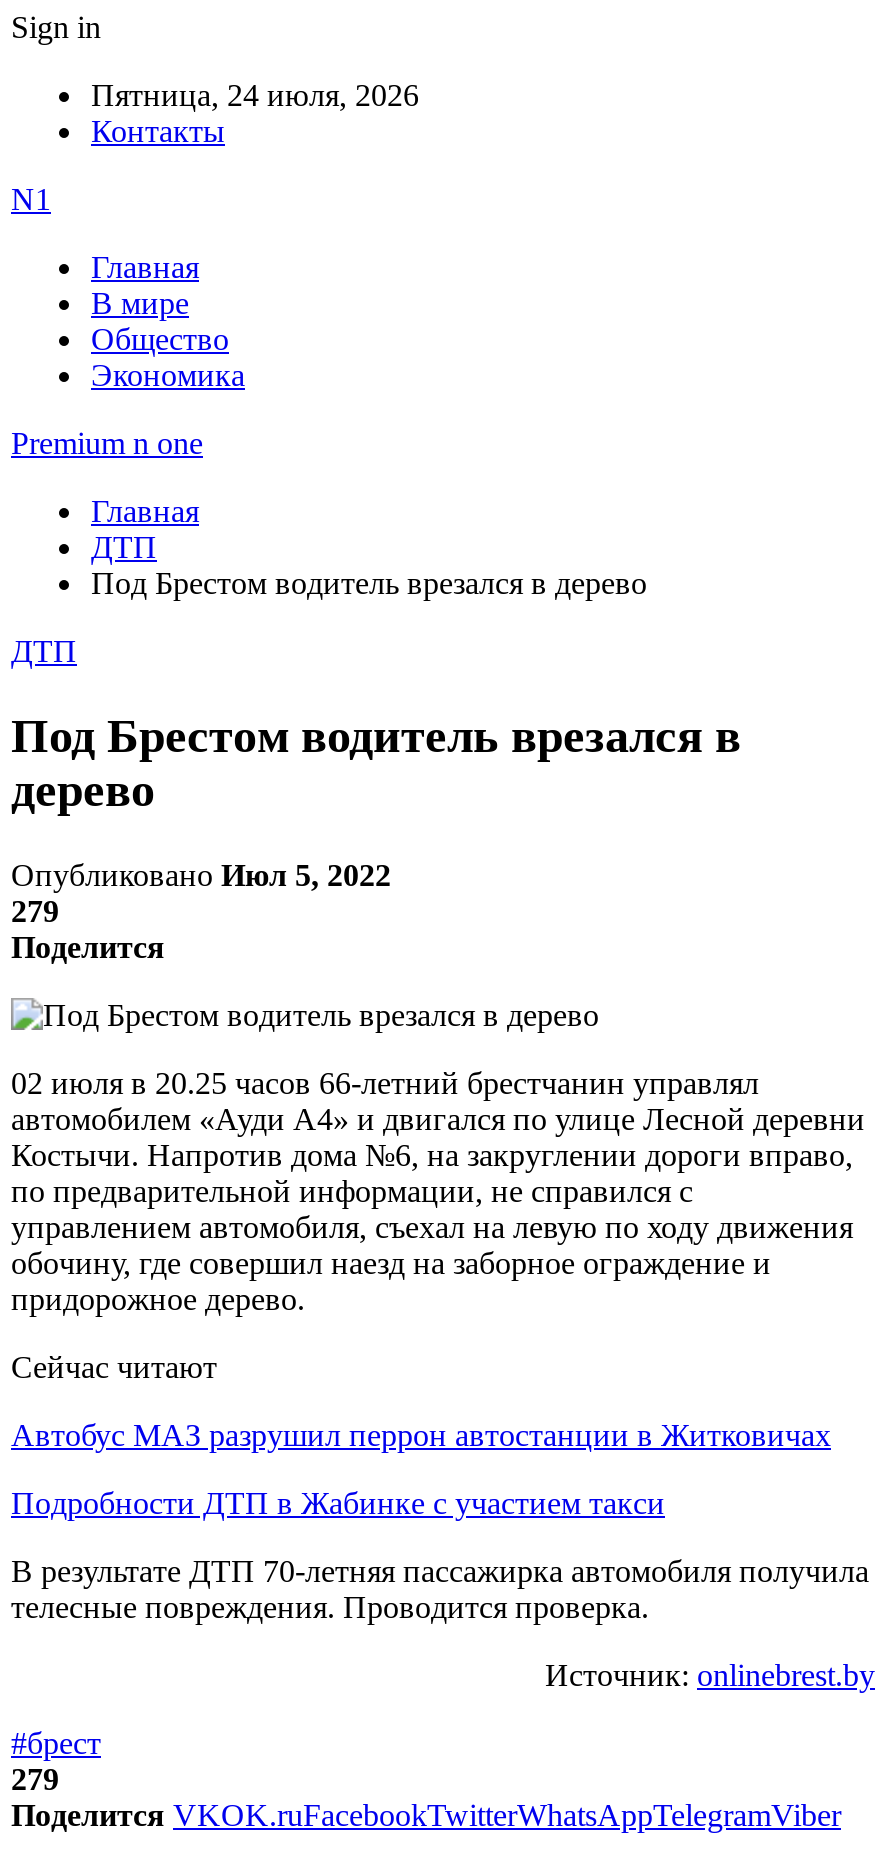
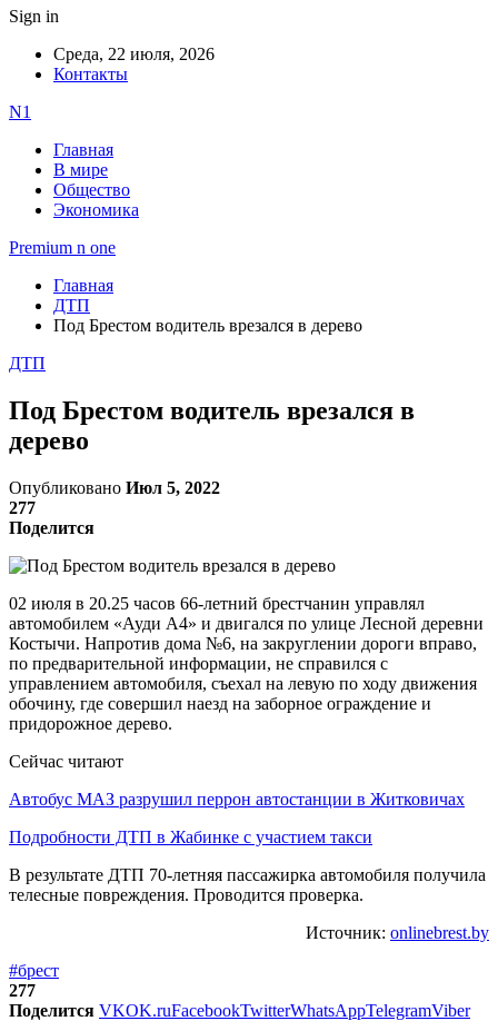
- Пятница, 24 июля, 2026
+ Среда, 22 июля, 2026

- 279
+ 277

- 279
+ 277
